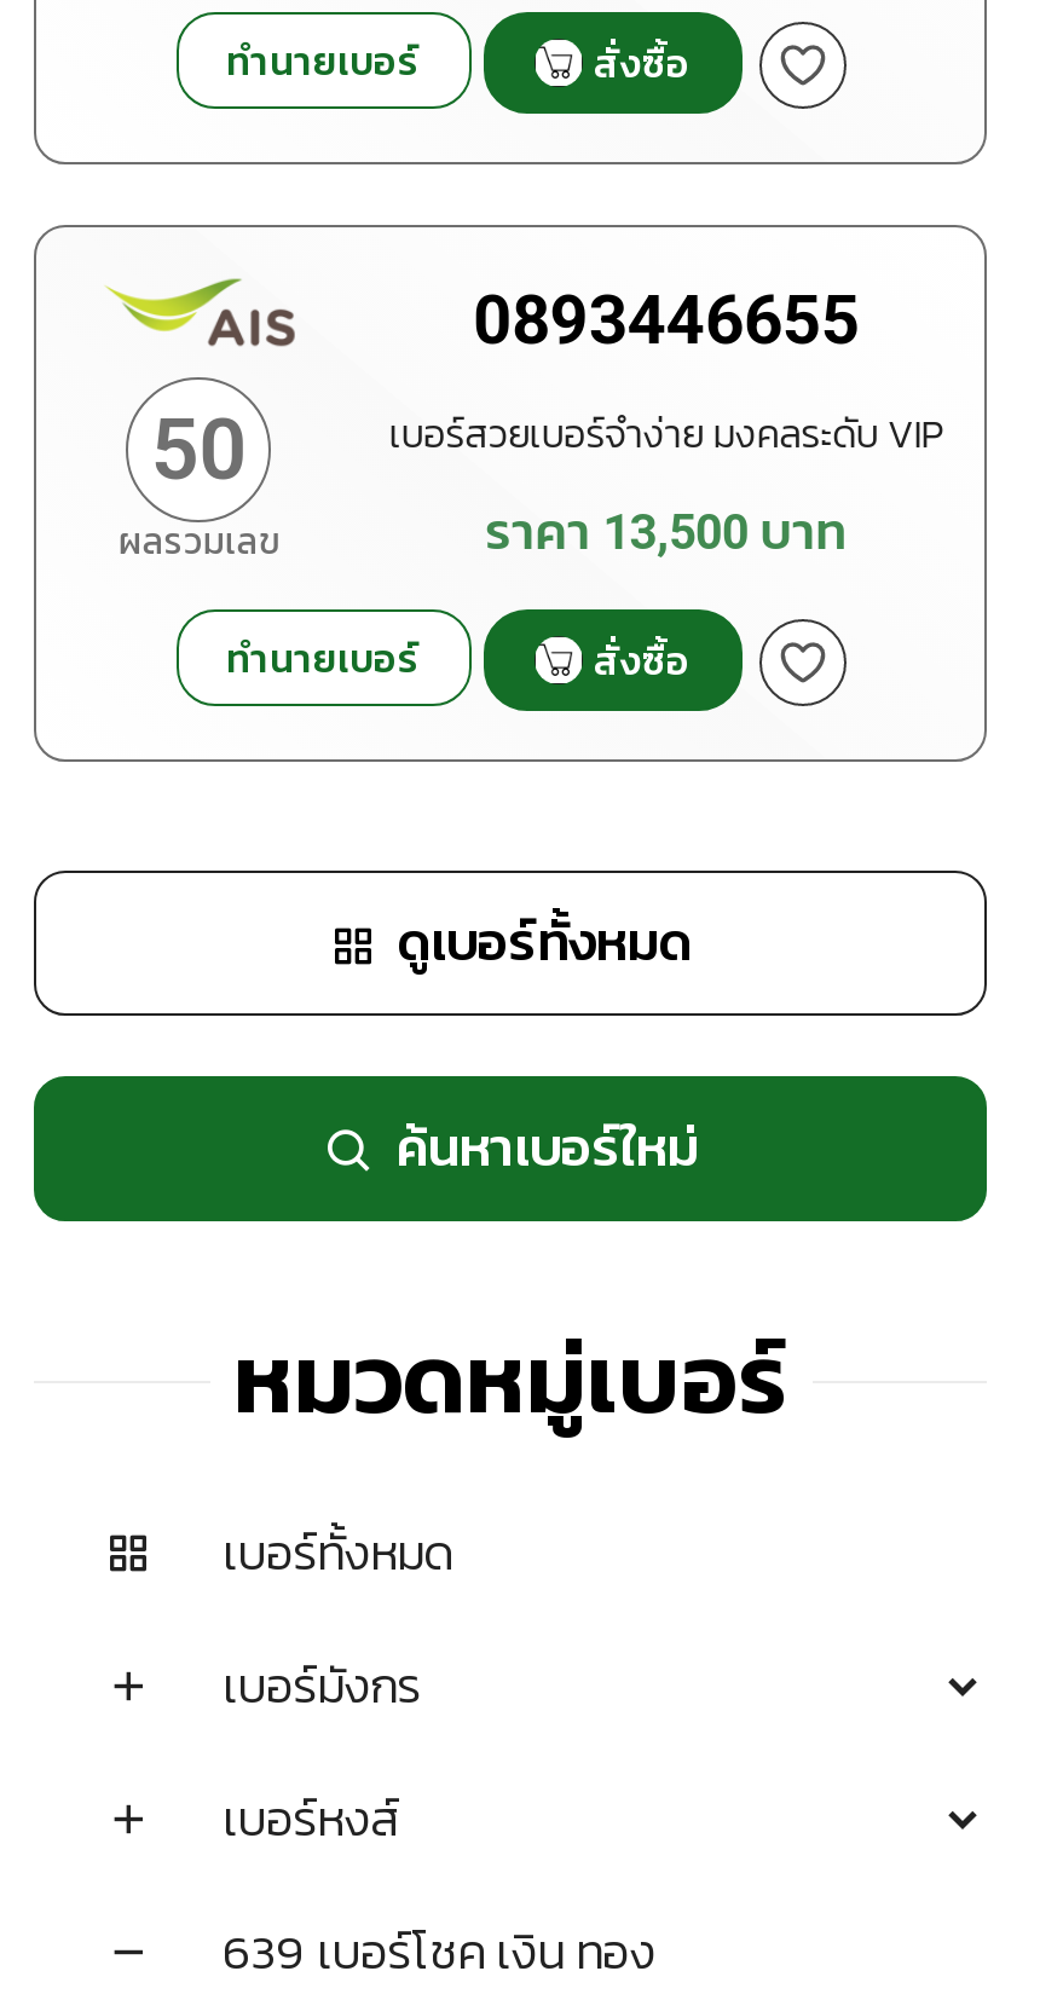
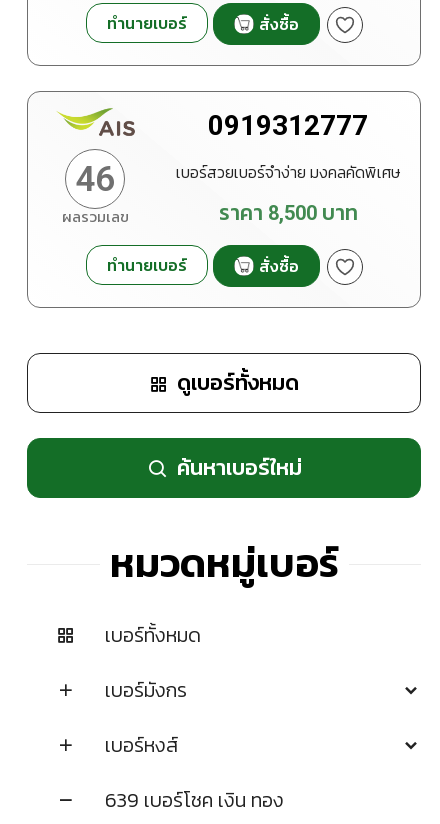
- 0893446655
+ 0919312777

- 50
+ 46

- เบอร์สวยเบอร์จำง่าย มงคลระดับ VIP
+ เบอร์สวยเบอร์จำง่าย มงคลคัดพิเศษ

- ราคา13,500บาท
+ ราคา8,500บาท
